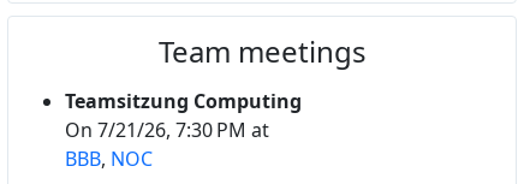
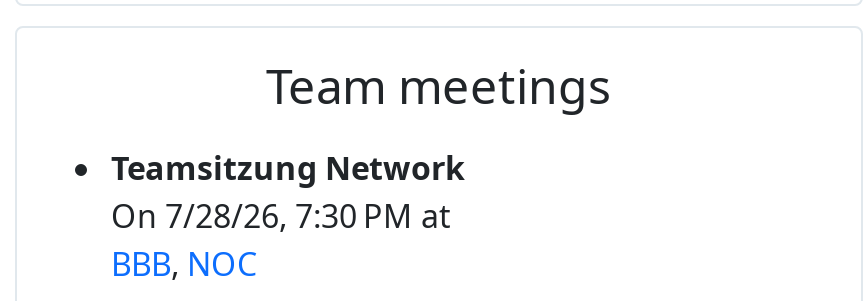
- Teamsitzung Computing
+ Teamsitzung Network

- On 7/21/26, 7:30 PM at
+ On 7/28/26, 7:30 PM at
